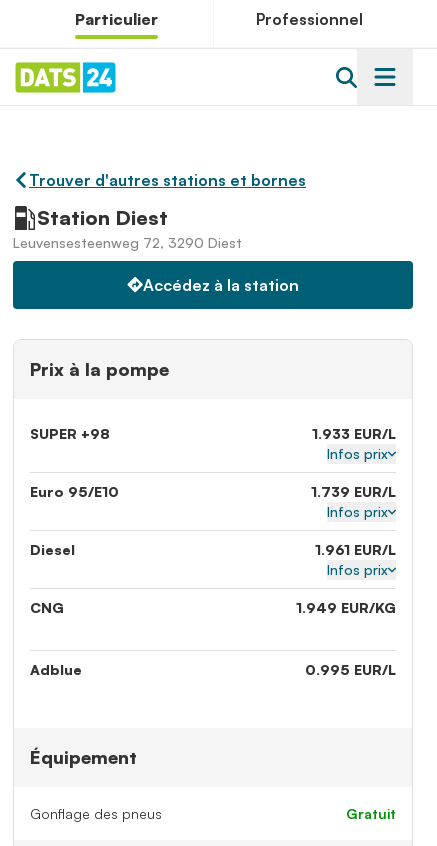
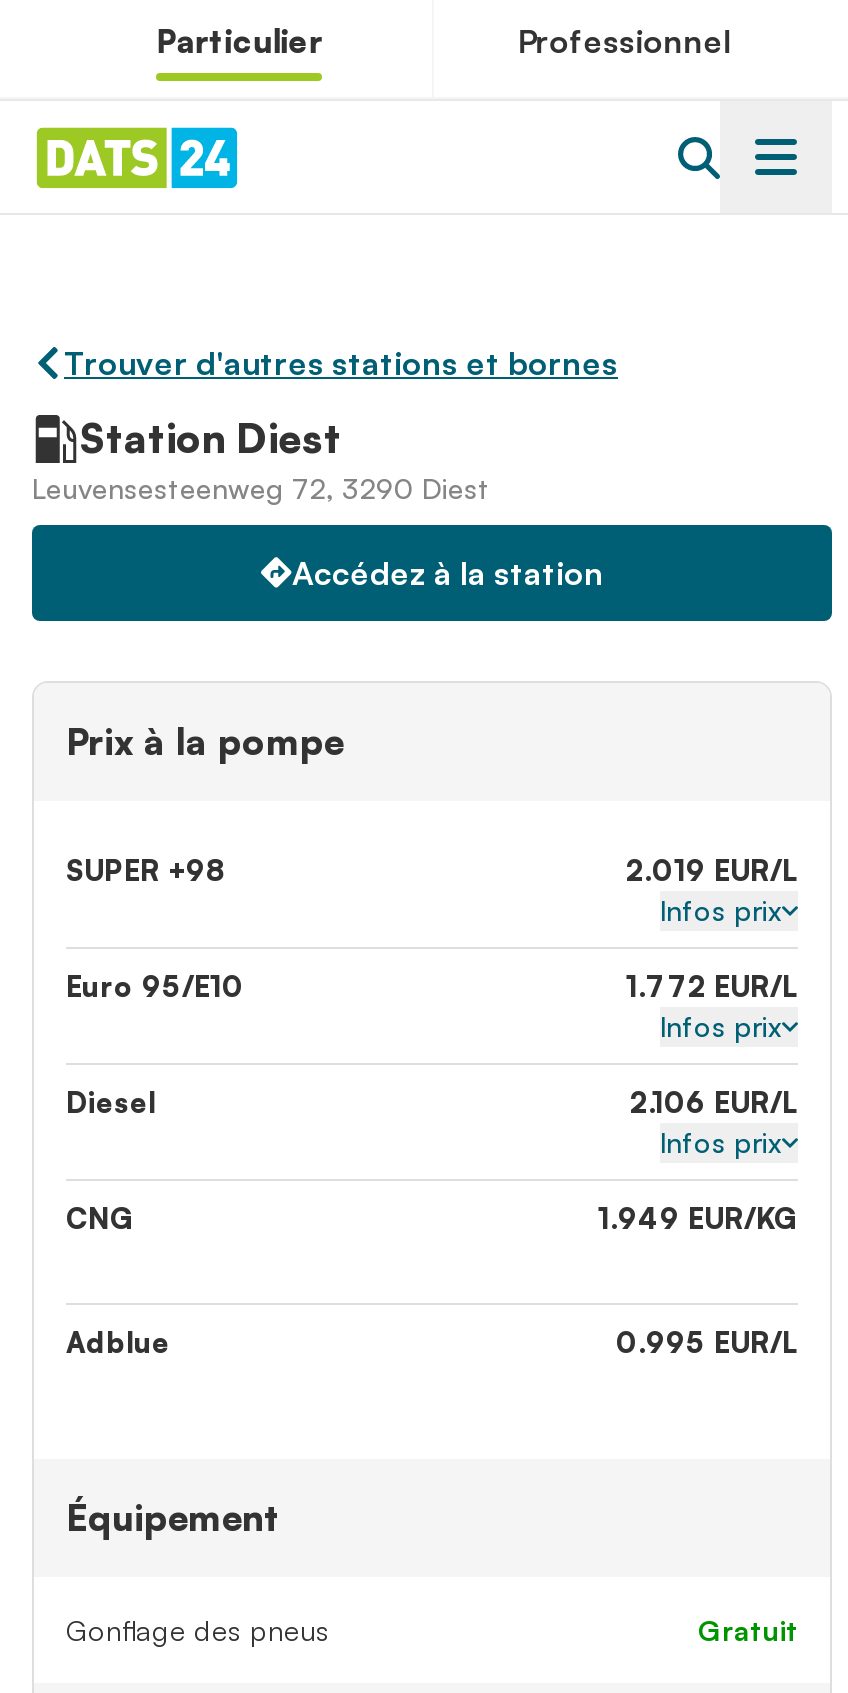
- 1.933 EUR/L
+ 2.019 EUR/L

- 1.739 EUR/L
+ 1.772 EUR/L

- 1.961 EUR/L
+ 2.106 EUR/L
